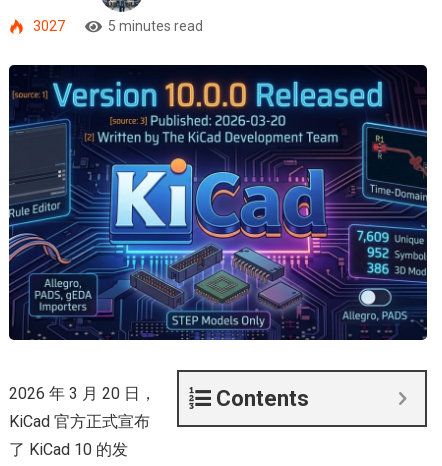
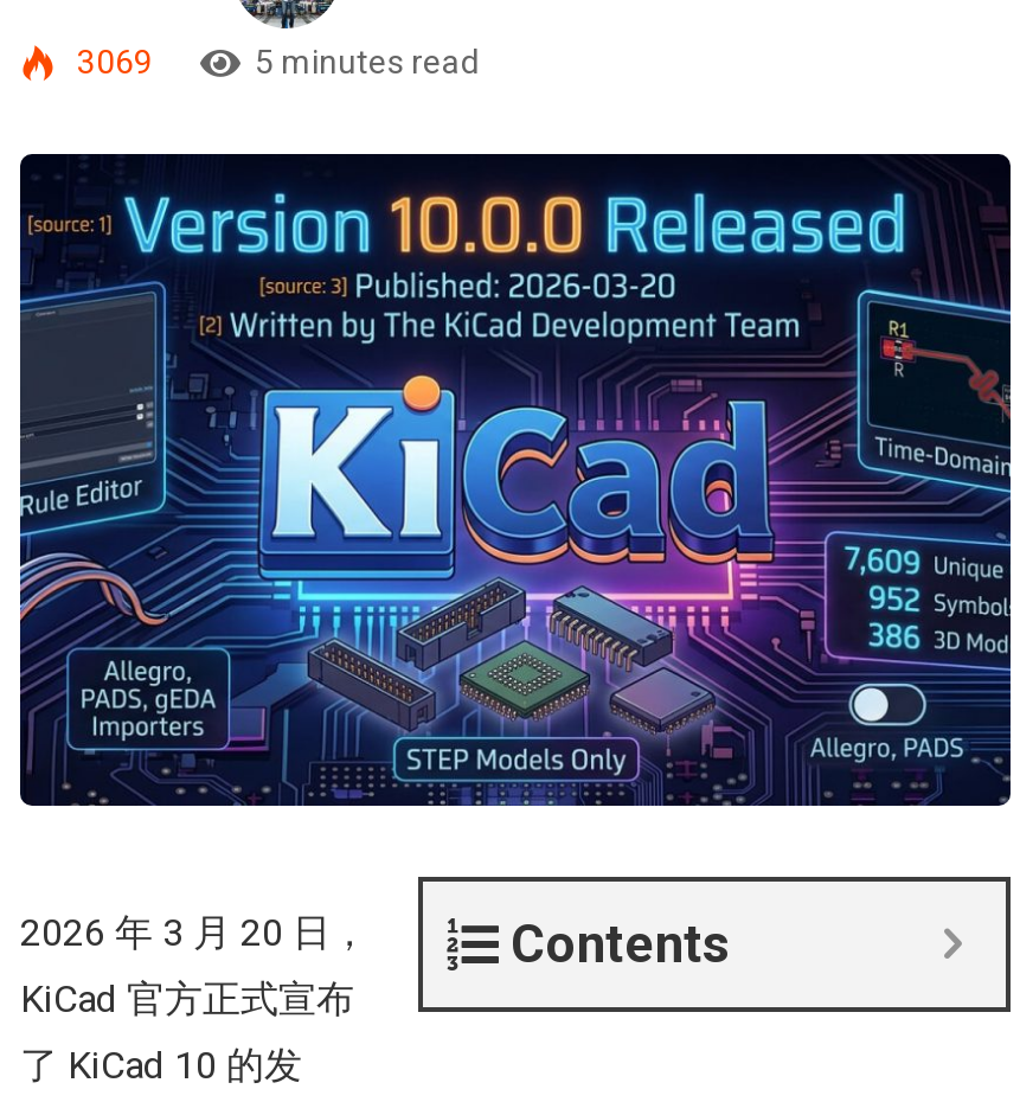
- 3027
+ 3069
